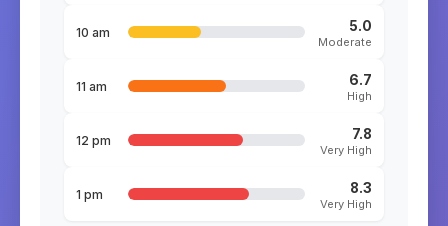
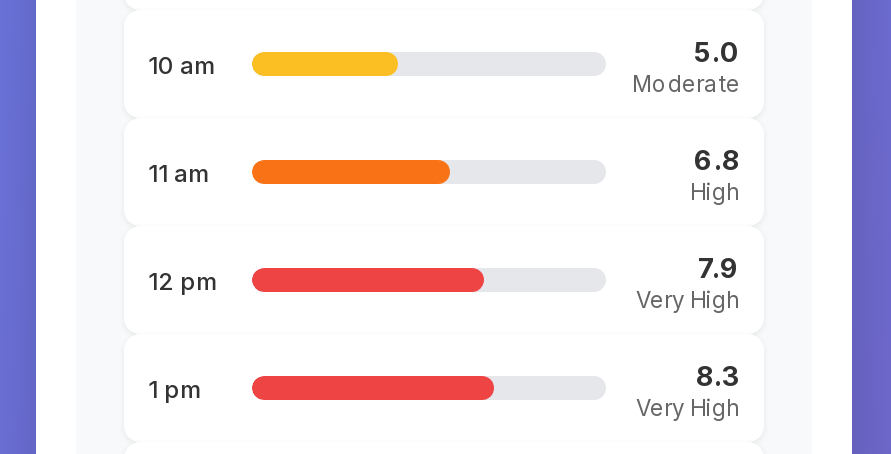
- 6.7
+ 6.8

- 7.8
+ 7.9
